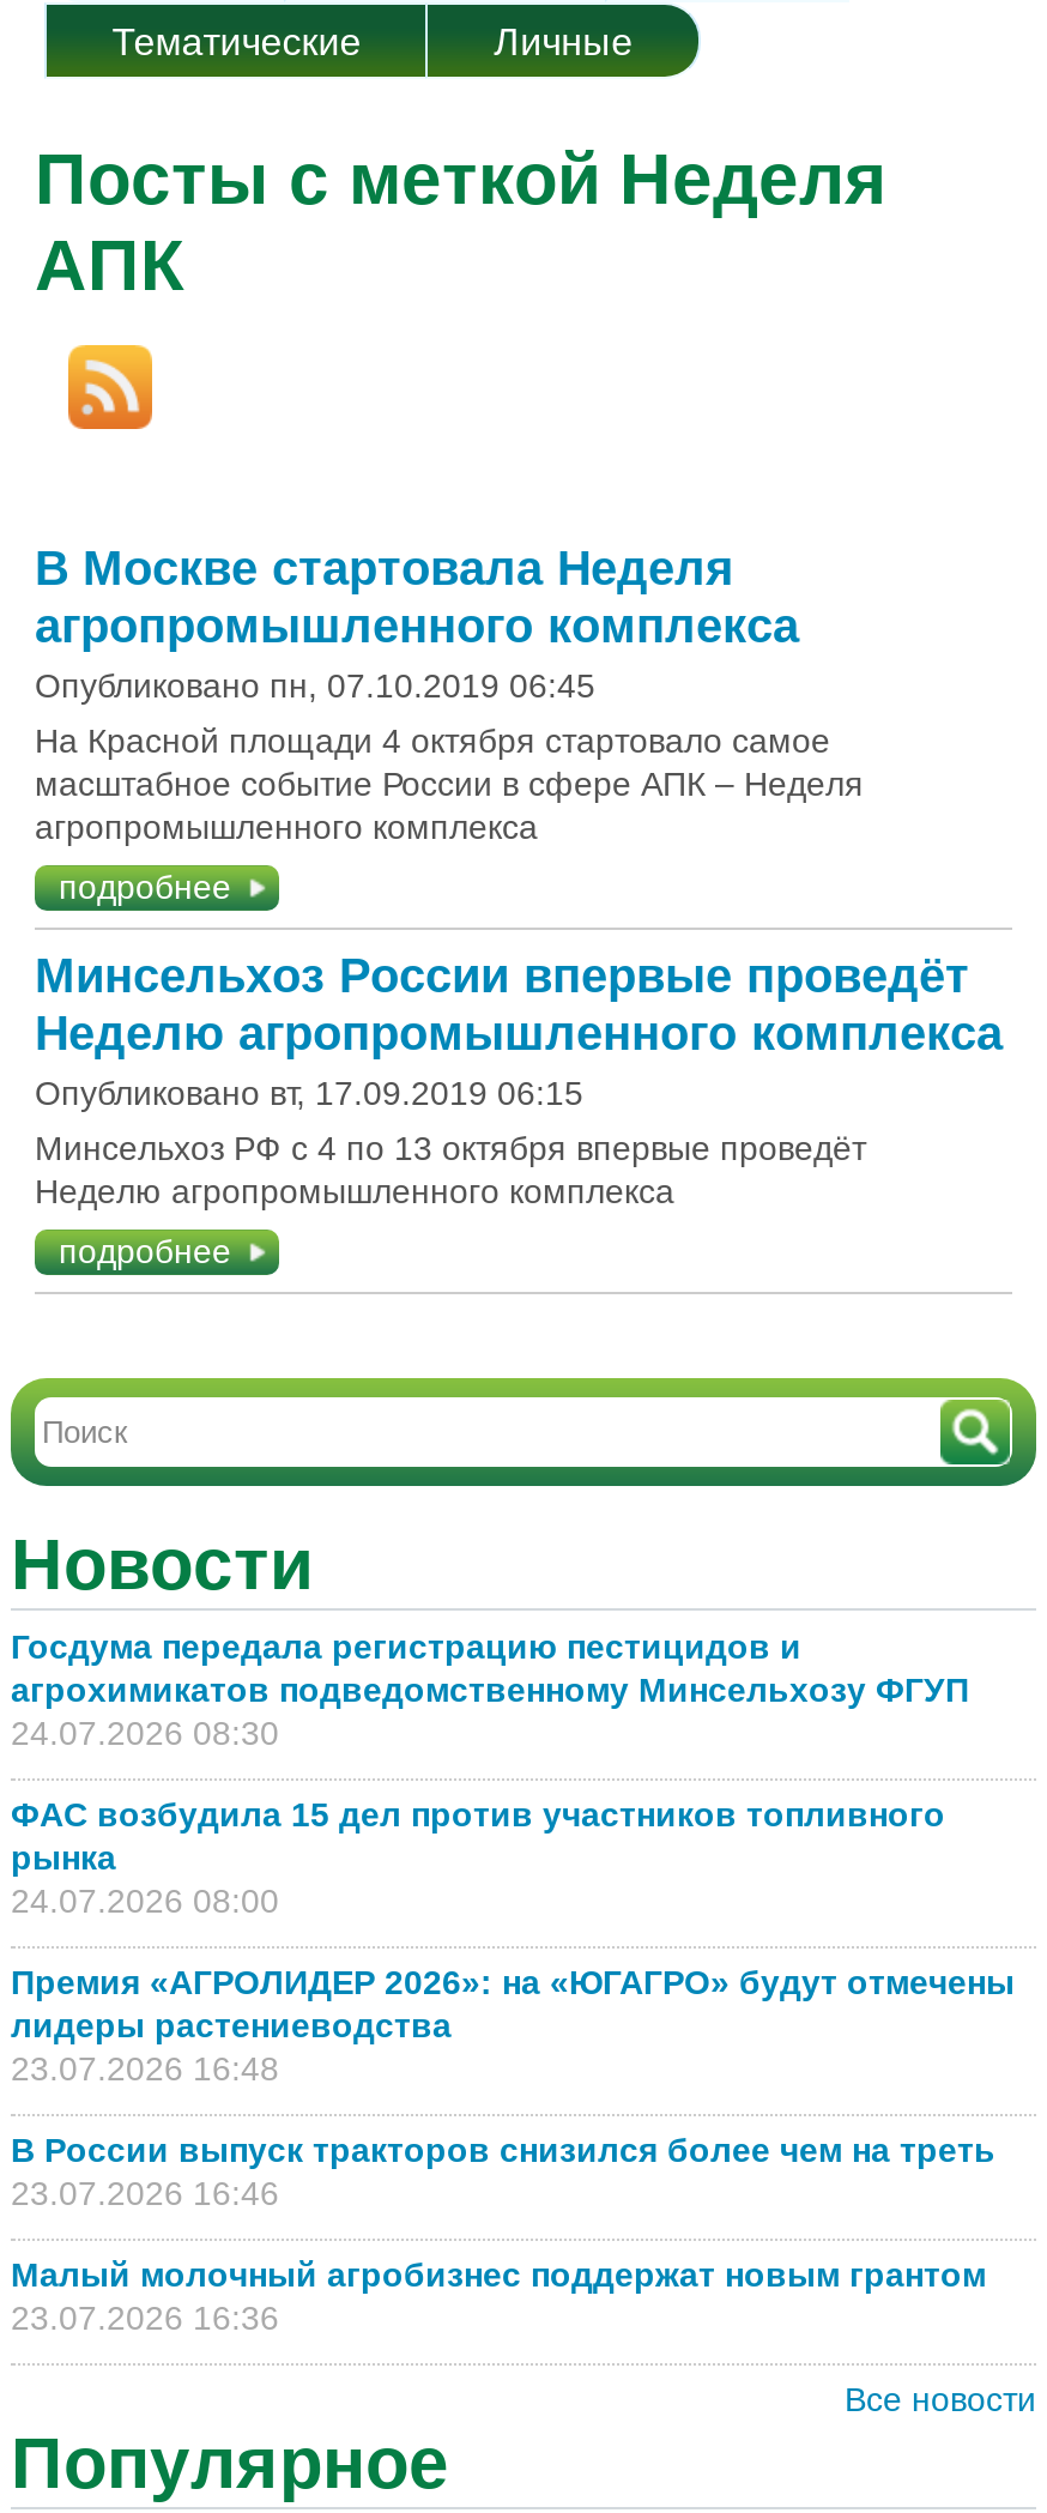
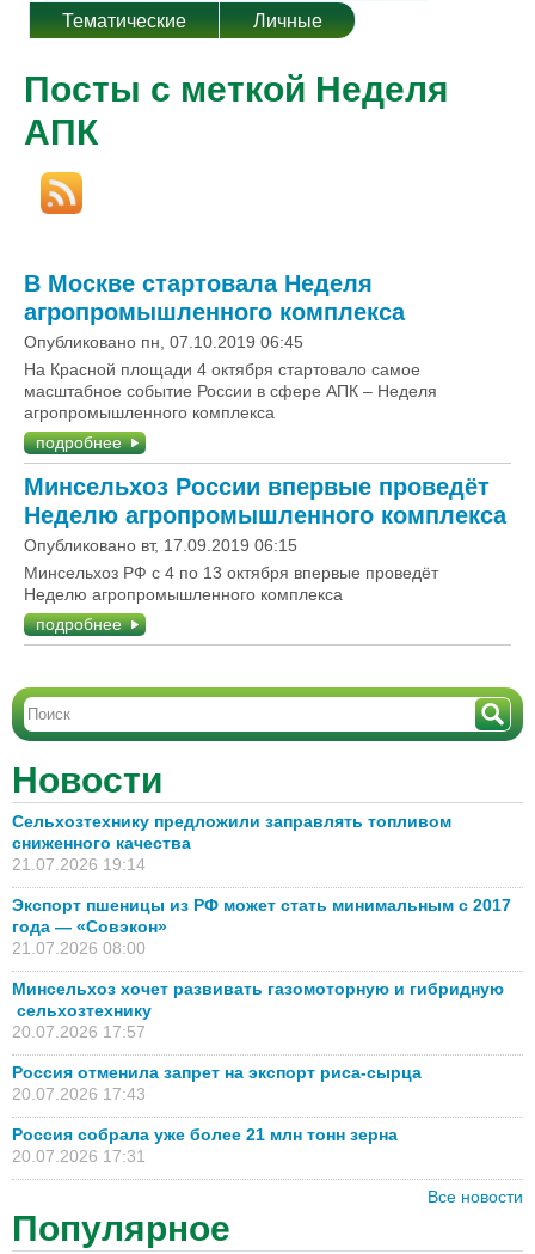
- Госдума передала регистрацию пестицидов и
- агрохимикатов подведомственному Минсельхозу ФГУП
- 24.07.2026 08:30
+ Сельхозтехнику предложили заправлять топливом
+ сниженного качества
+ 21.07.2026 19:14

- ФАС возбудила 15 дел против участников топливного
- рынка
- 24.07.2026 08:00
+ Экспорт пшеницы из РФ может стать минимальным с 2017
+ года — «Совэкон»
+ 21.07.2026 08:00

- Премия «АГРОЛИДЕР 2026»: на «ЮГАГРО» будут отмечены
- лидеры растениеводства
- 23.07.2026 16:48
+ Минсельхоз хочет развивать газомоторную и гибридную
+ сельхозтехнику
+ 20.07.2026 17:57

- В России выпуск тракторов снизился более чем на треть
- 23.07.2026 16:46
+ Россия отменила запрет на экспорт риса-сырца
+ 20.07.2026 17:43

- Малый молочный агробизнес поддержат новым грантом
- 23.07.2026 16:36
+ Россия собрала уже более 21 млн тонн зерна
+ 20.07.2026 17:31
